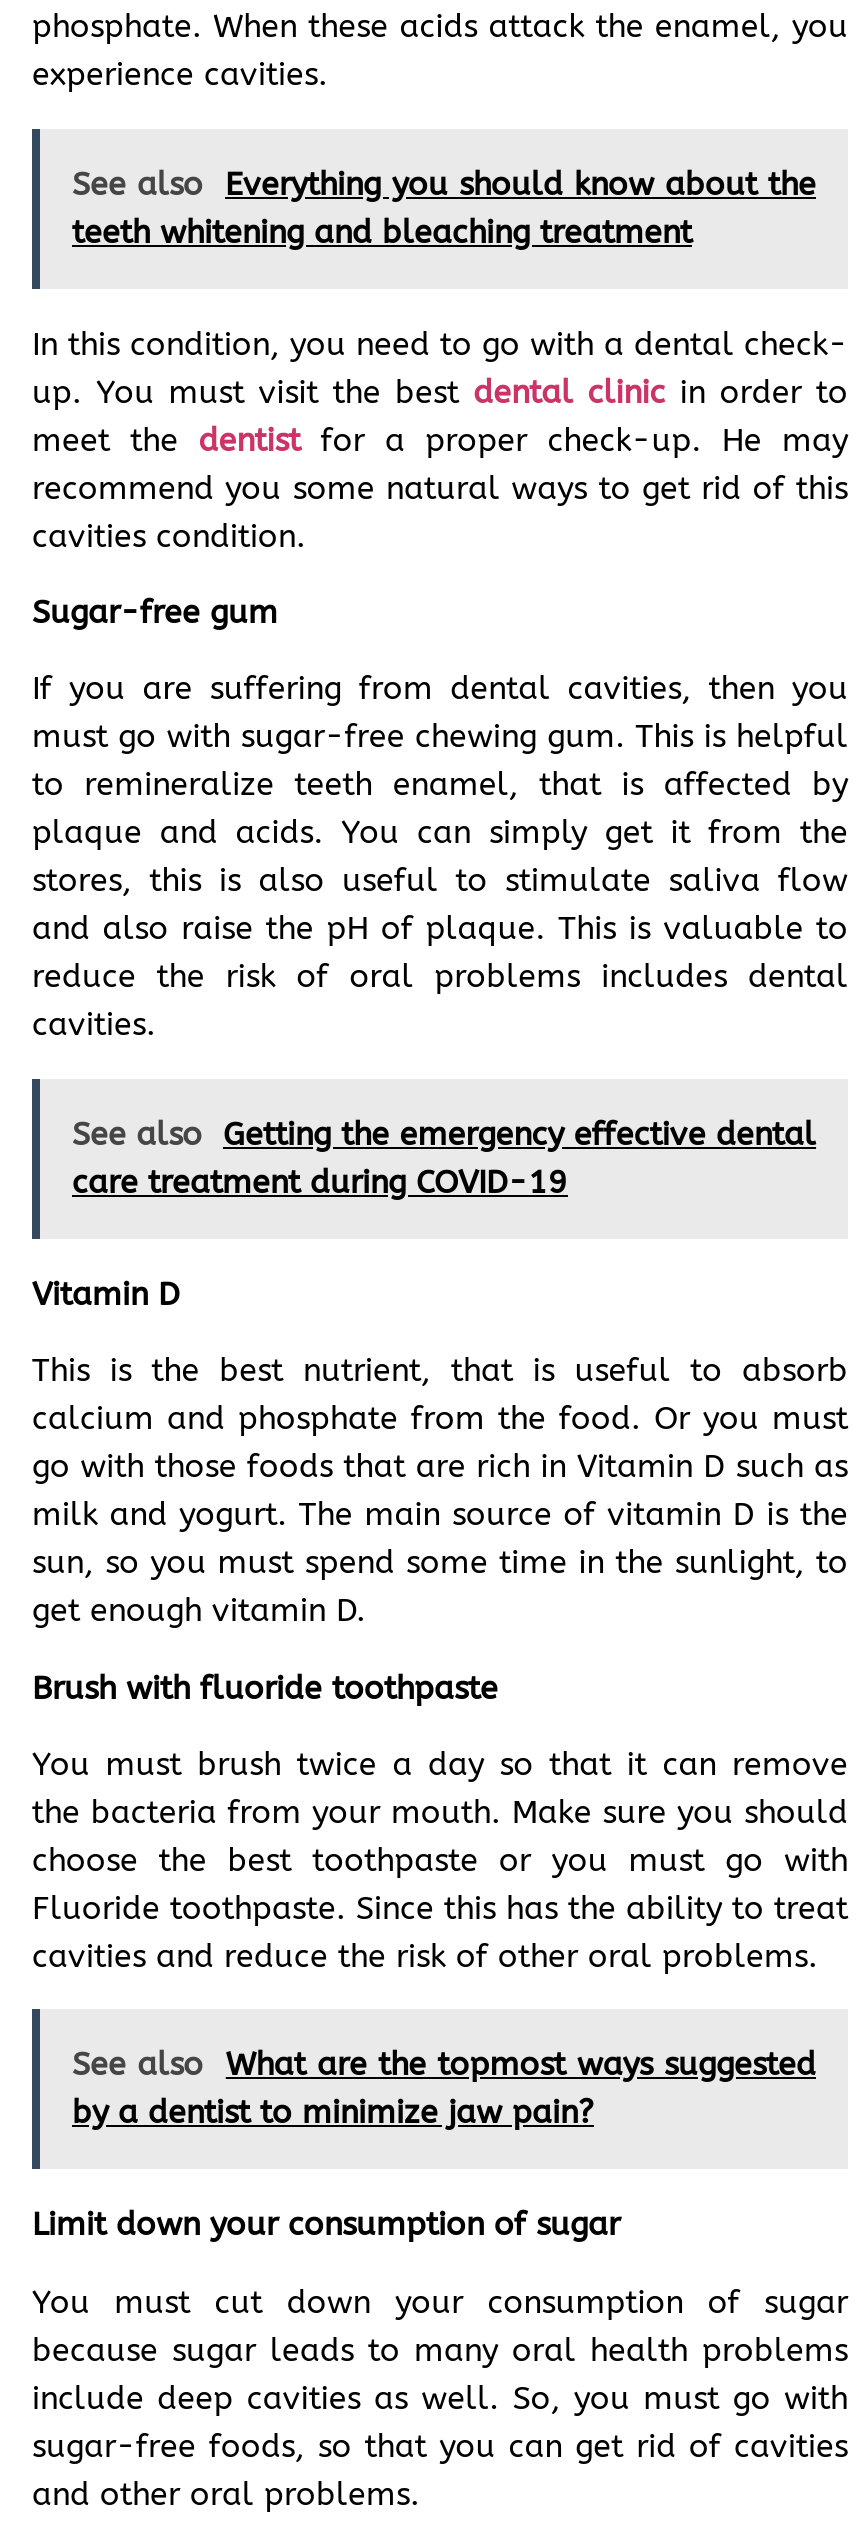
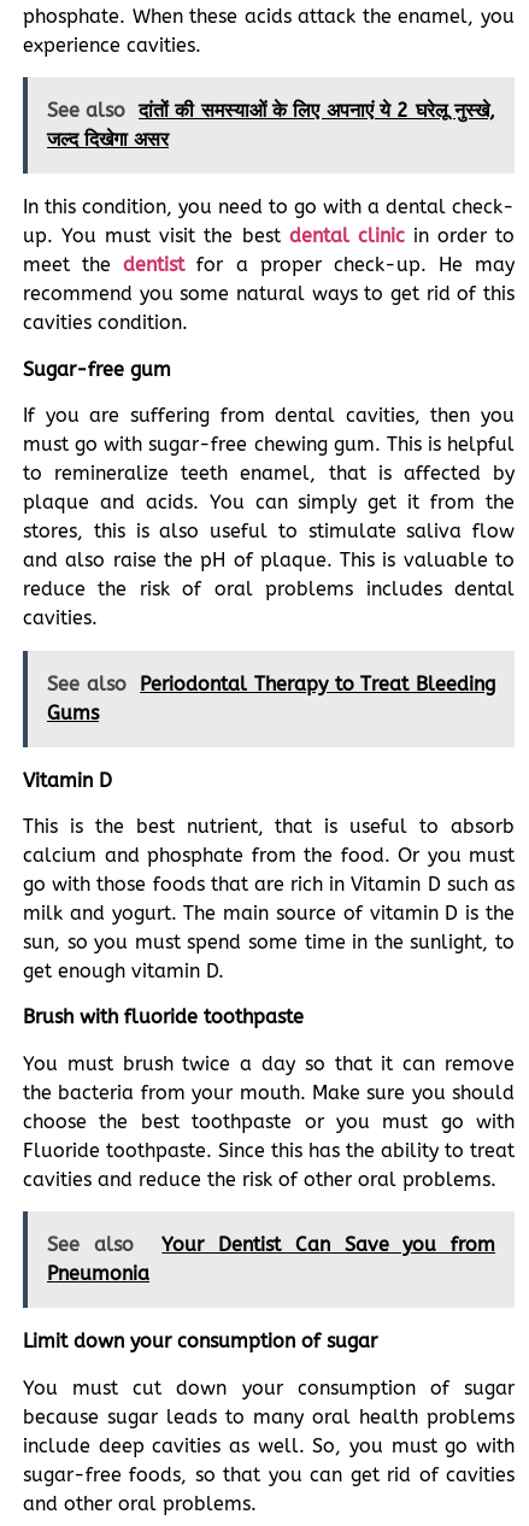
- See also Everything you should know about the
- teeth whitening and bleaching treatment
+ See also दांतों की समस्याओं के लिए अपनाएं ये 2 घरेलू नुस्खे,
+ जल्द दिखेगा असर

- See also Getting the emergency effective dental
- care treatment during COVID-19
+ See also
+ Periodontal Therapy to Treat Bleeding
+ Gums

- See also What are the topmost ways suggested
- by a dentist to minimize jaw pain?
+ See also
+ Your Dentist Can Save you from
+ Pneumonia
